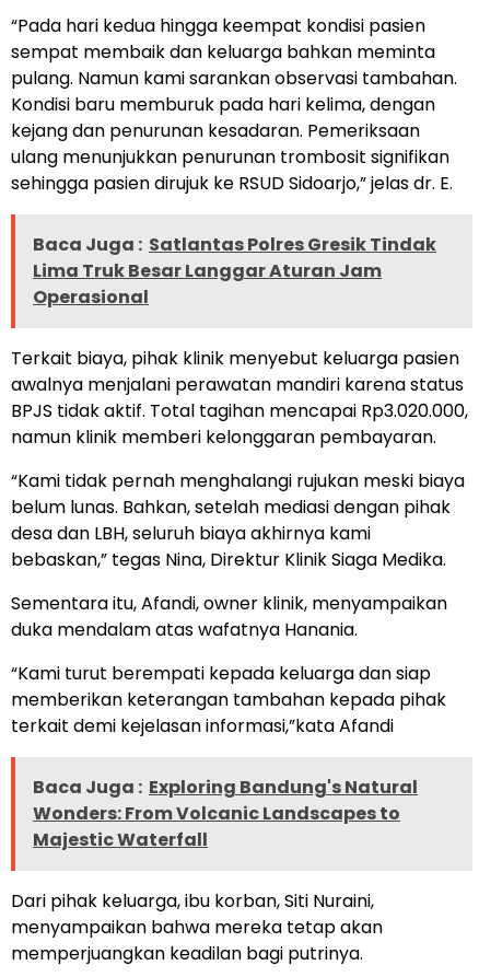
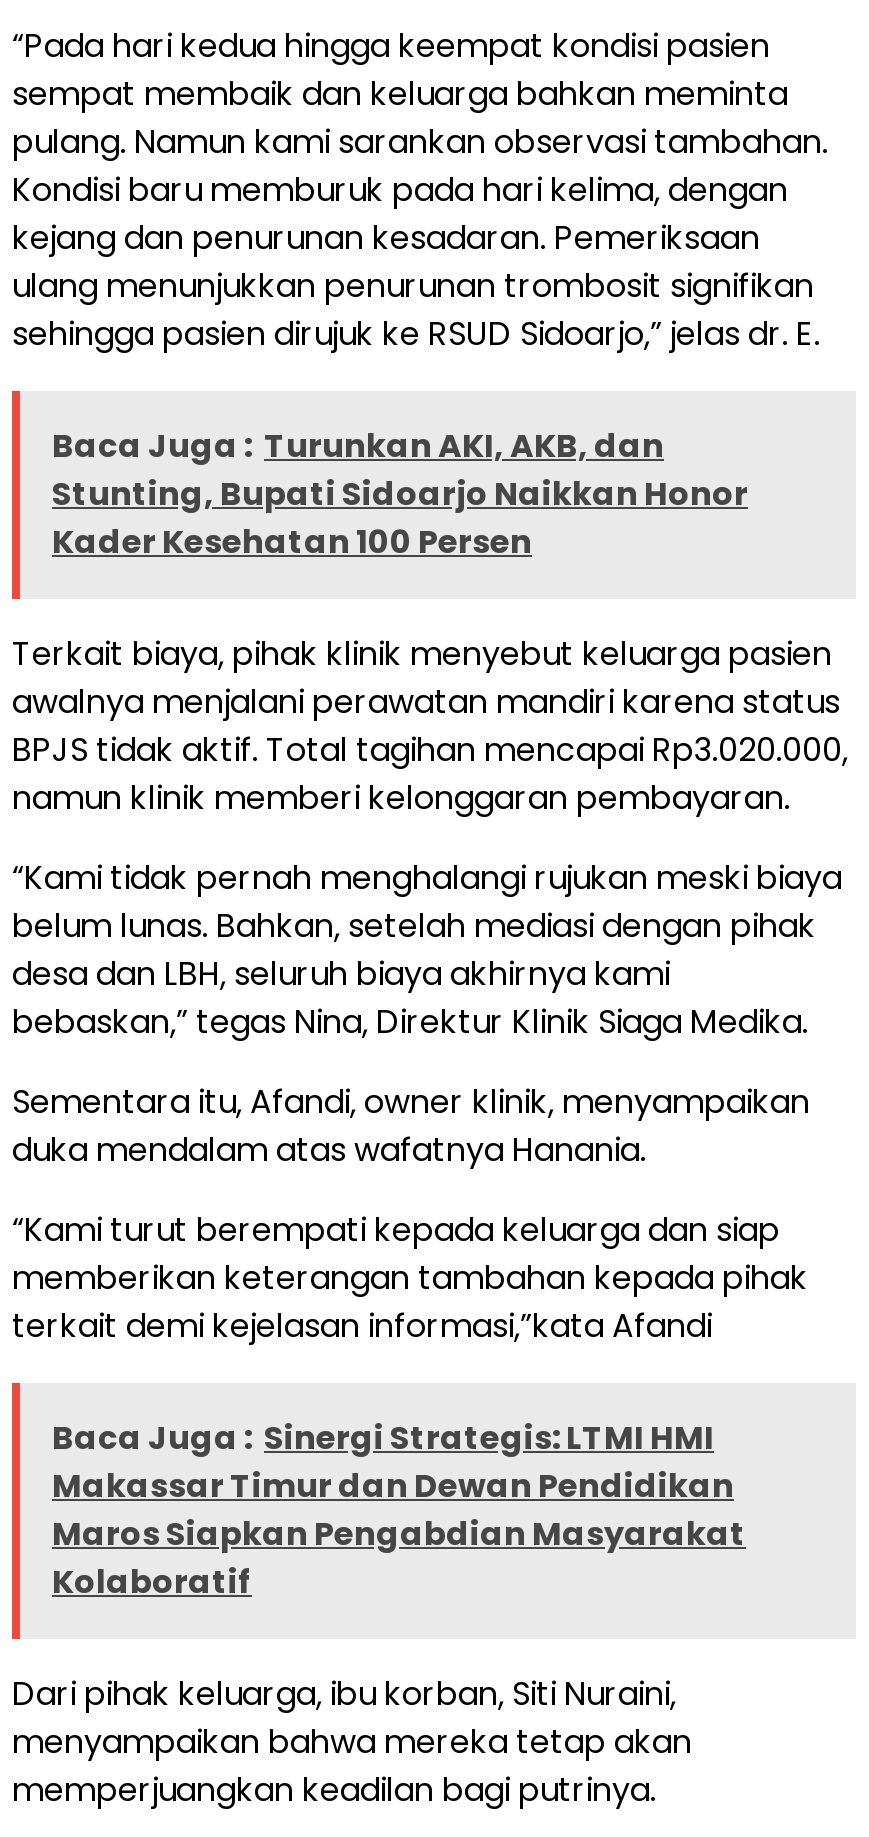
- Baca Juga : Satlantas Polres Gresik Tindak
- Lima Truk Besar Langgar Aturan Jam
- Operasional
+ Baca Juga : Turunkan AKI, AKB, dan
+ Stunting, Bupati Sidoarjo Naikkan Honor
+ Kader Kesehatan 100 Persen

- Baca Juga : Exploring Bandung's Natural
- Wonders: From Volcanic Landscapes to
- Majestic Waterfall
+ Baca Juga : Sinergi Strategis: LTMI HMI
+ Makassar Timur dan Dewan Pendidikan
+ Maros Siapkan Pengabdian Masyarakat
+ Kolaboratif
